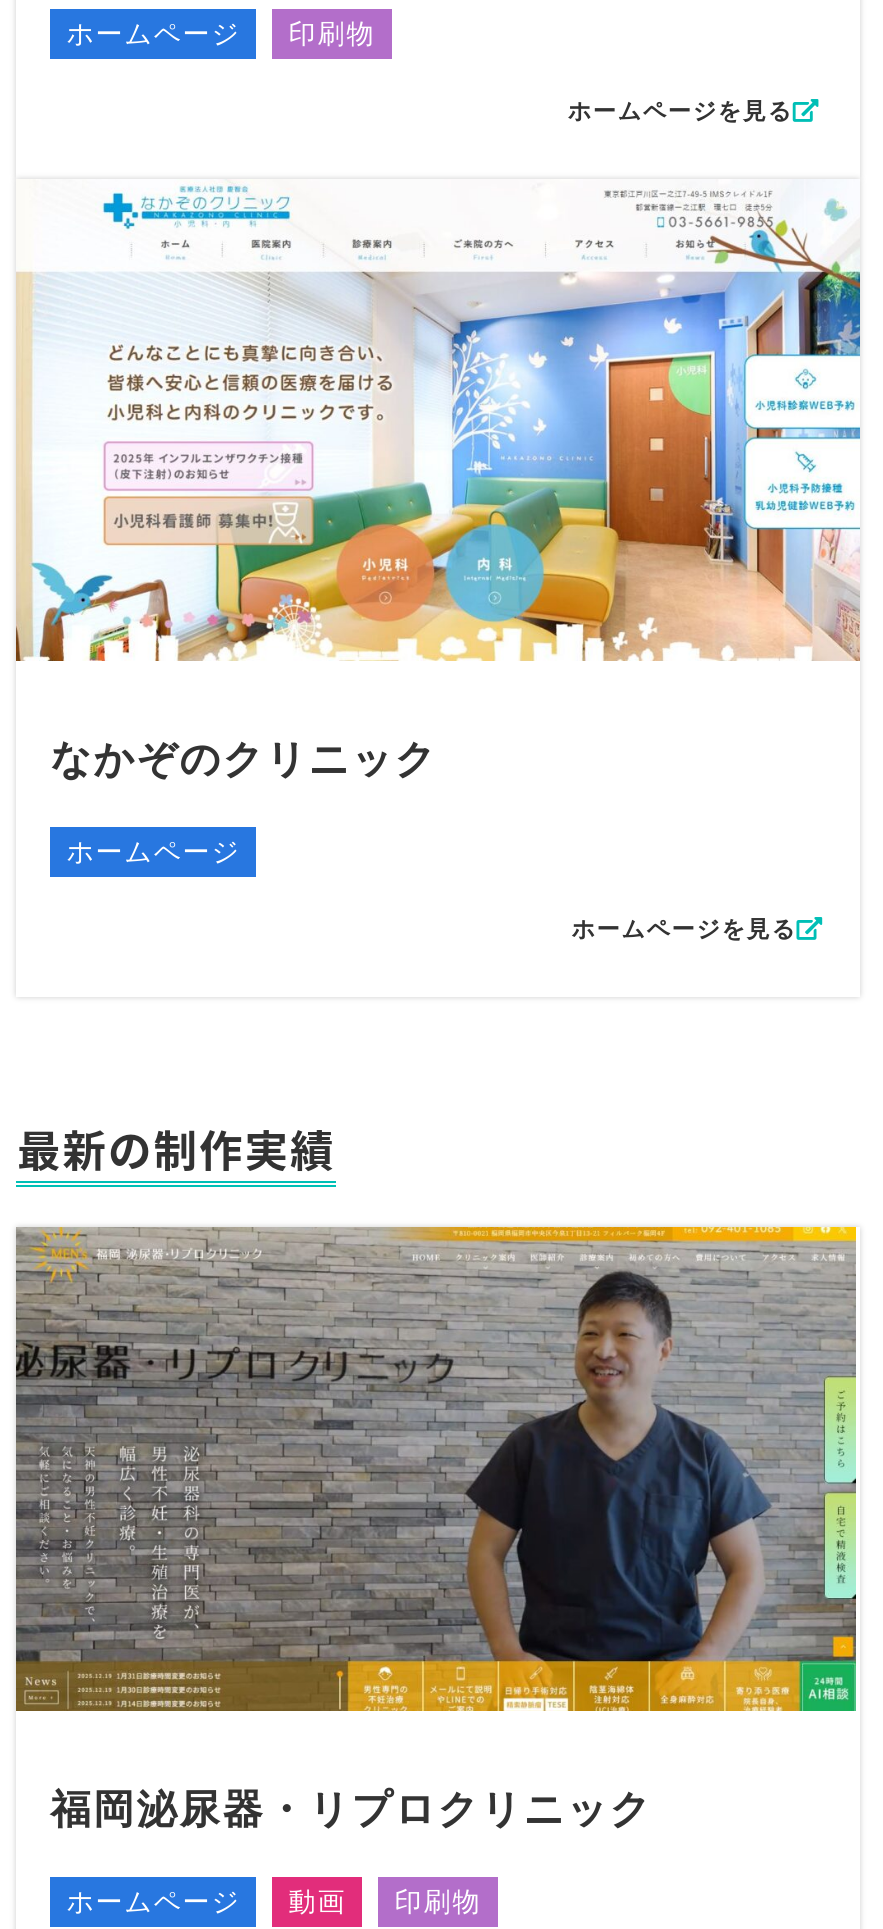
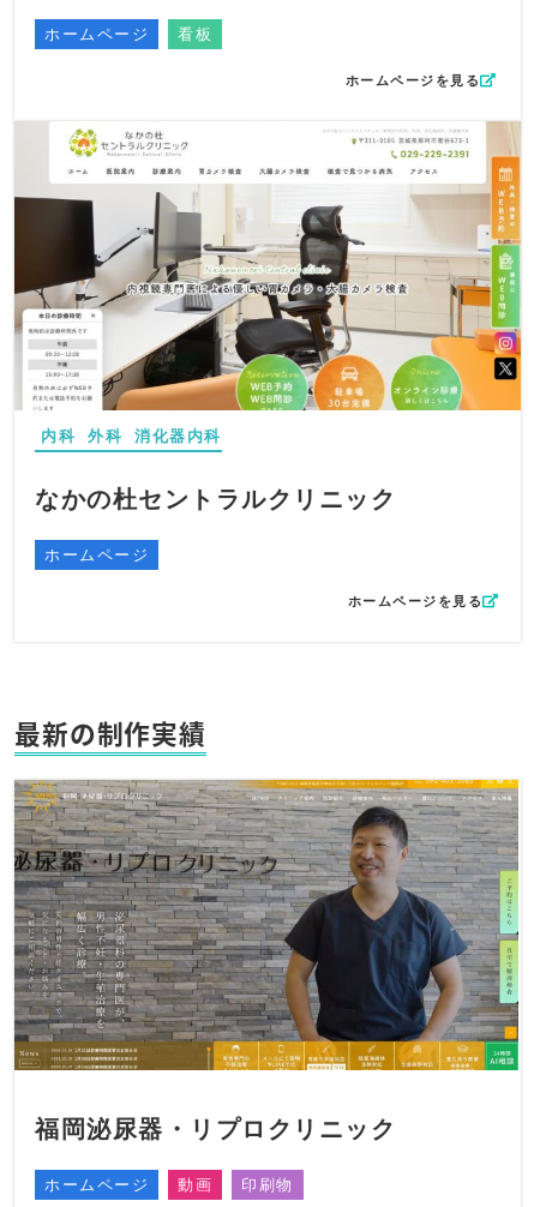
- 印刷物
+ 看板

- [image]
- なかぞのクリニック
+ [image]
+ 内科
+ 外科
+ 消化器内科
+ なかの杜セントラルクリニック
